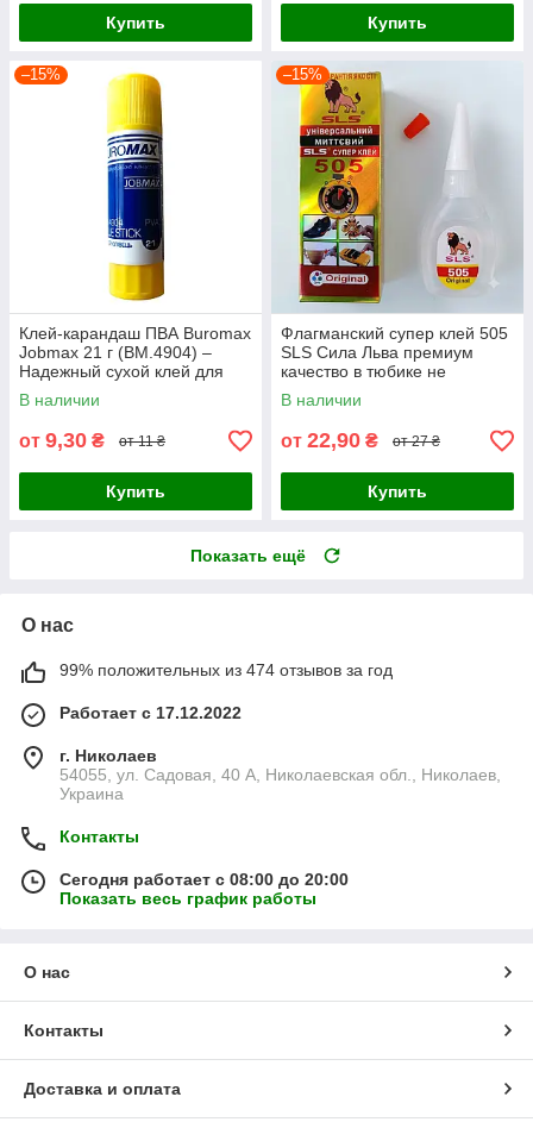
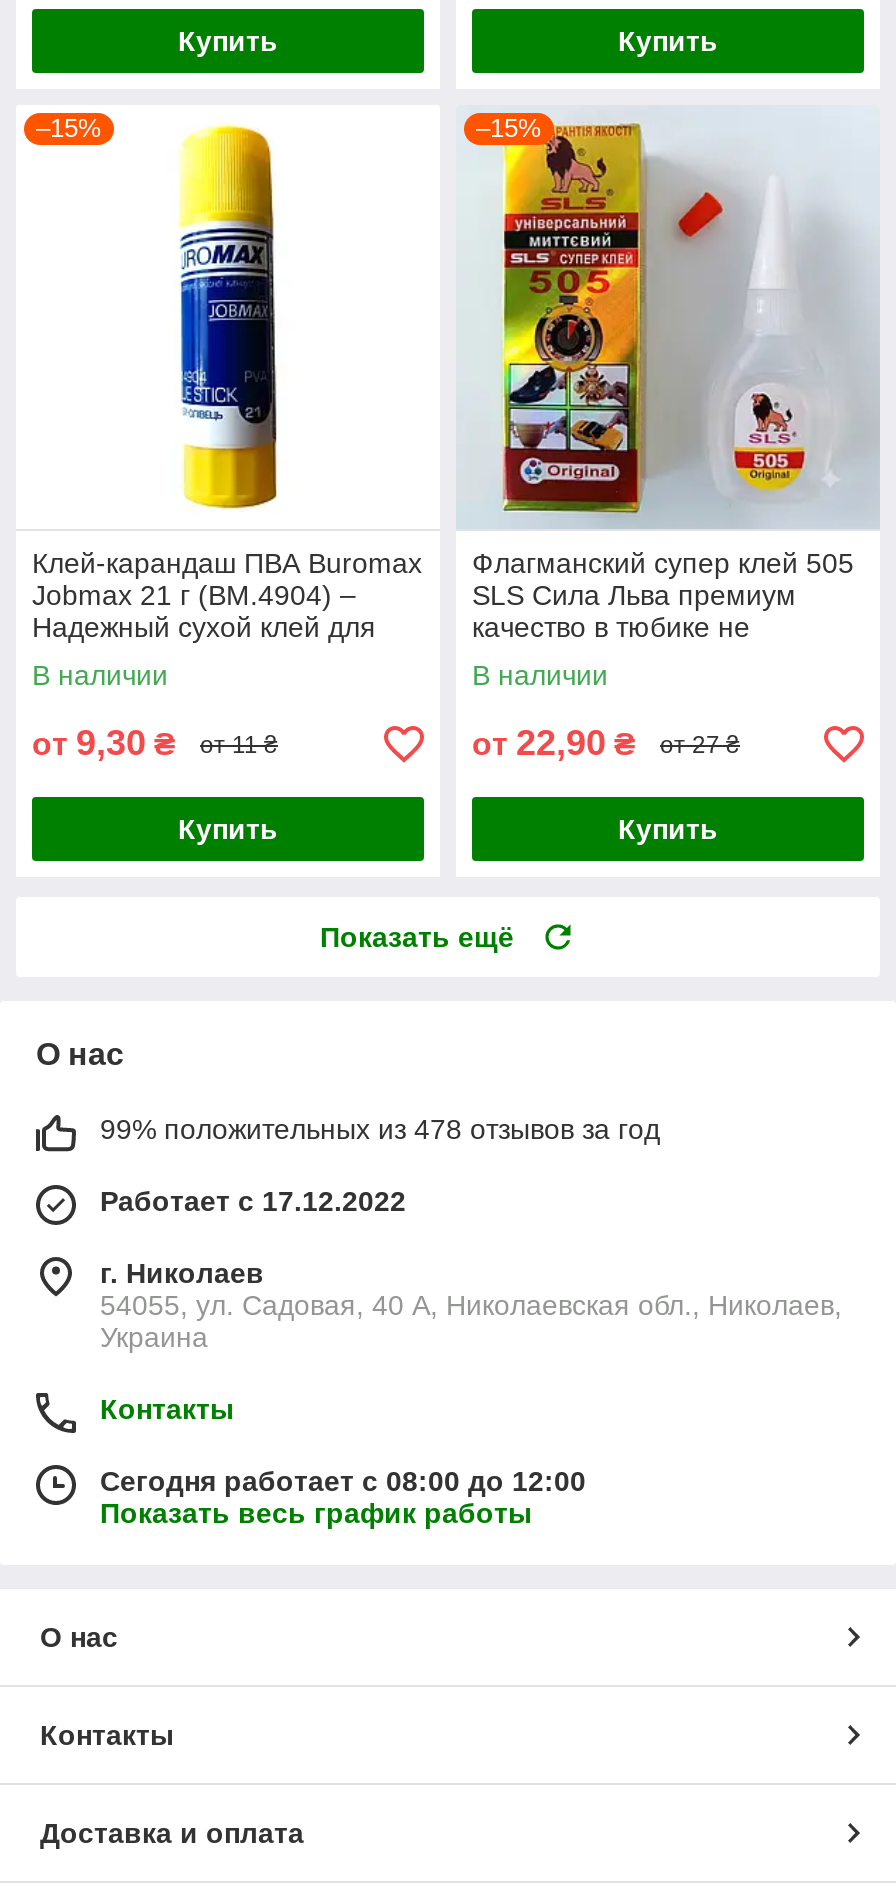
- 99% положительных из 474 отзывов за год
+ 99% положительных из 478 отзывов за год

- Сегодня работает с 08:00 до 20:00
+ Сегодня работает с 08:00 до 12:00
